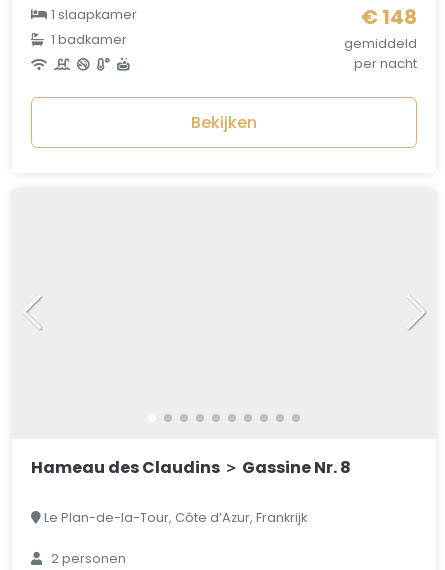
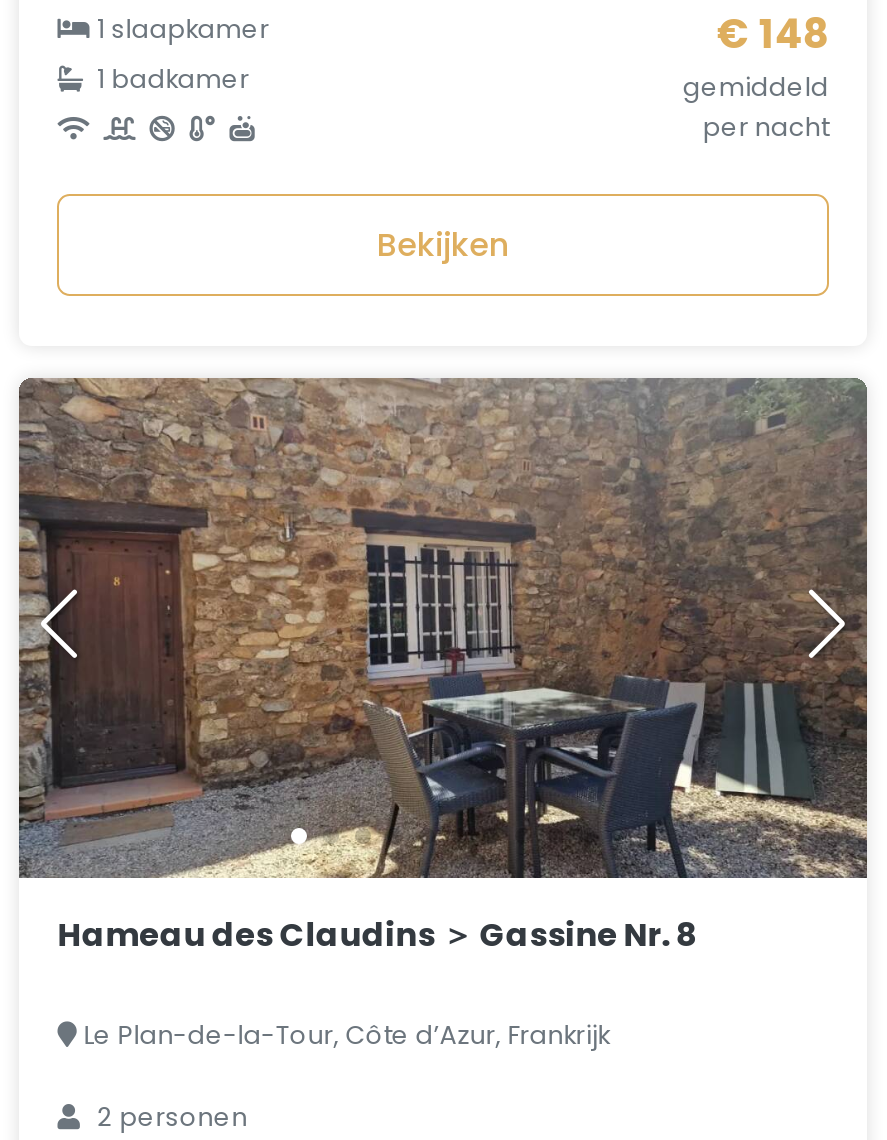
+ [image]
